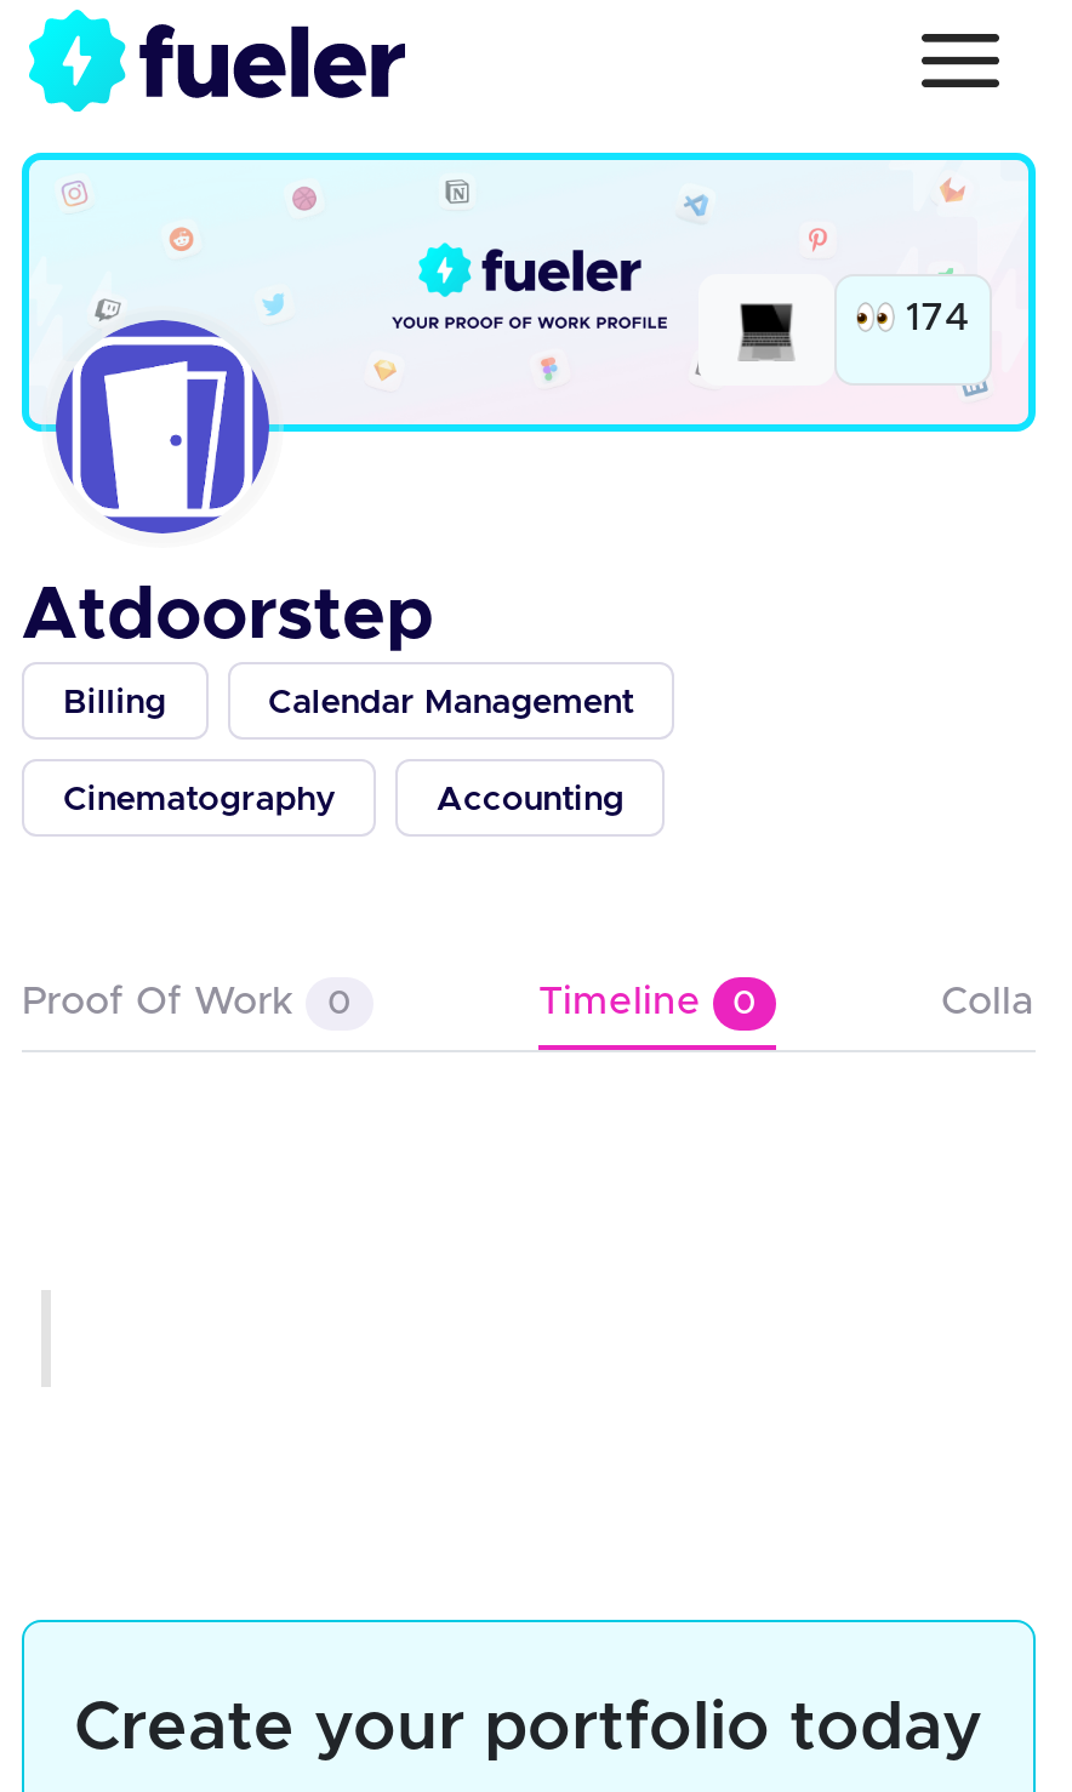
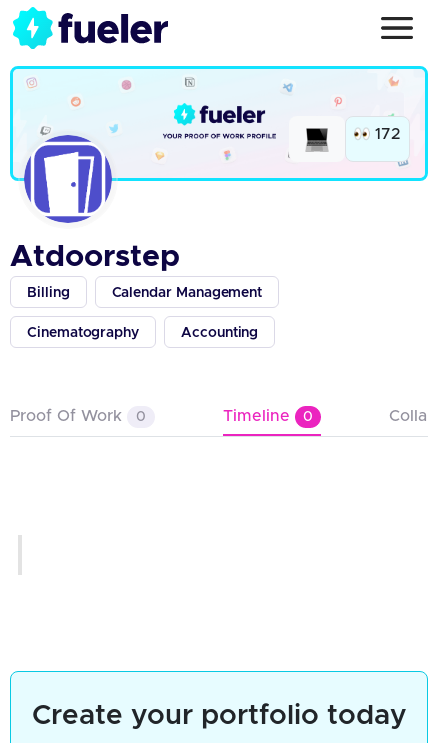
- 174
+ 172
